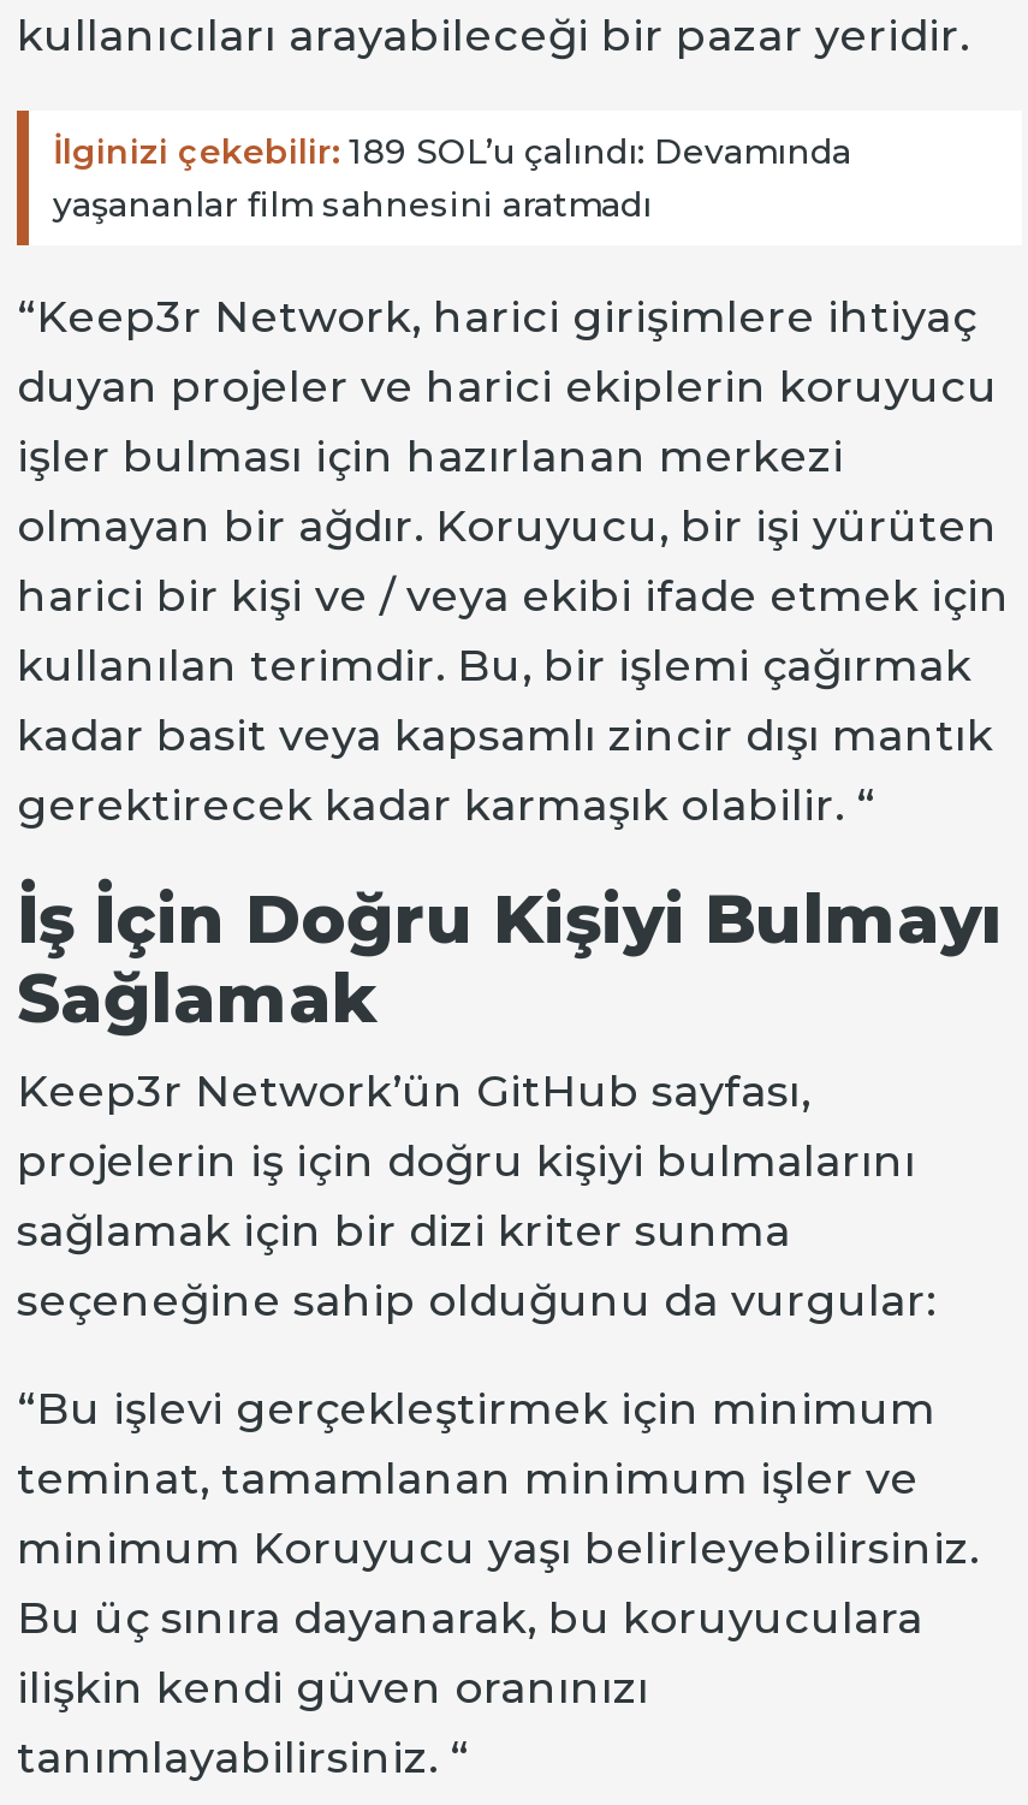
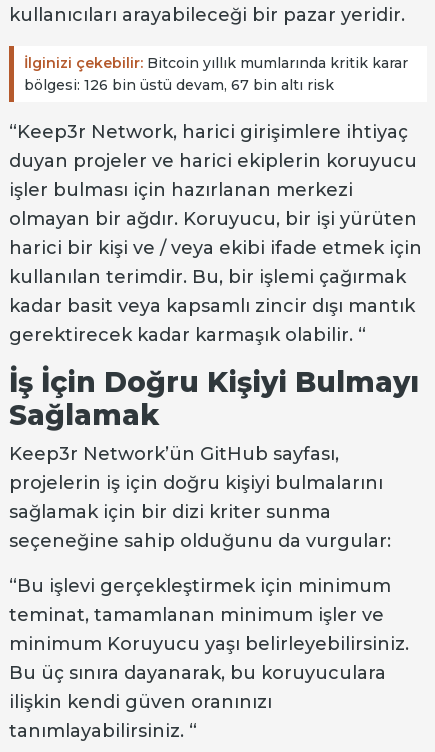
- İlginizi çekebilir: 189 SOL’u çalındı: Devamında
- yaşananlar film sahnesini aratmadı
+ İlginizi çekebilir: Bitcoin yıllık mumlarında kritik karar
+ bölgesi: 126 bin üstü devam, 67 bin altı risk
